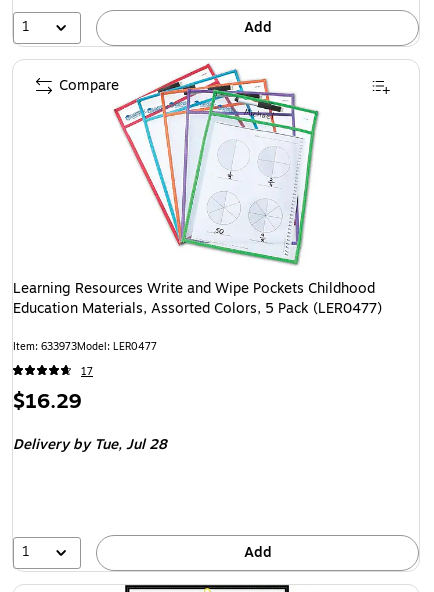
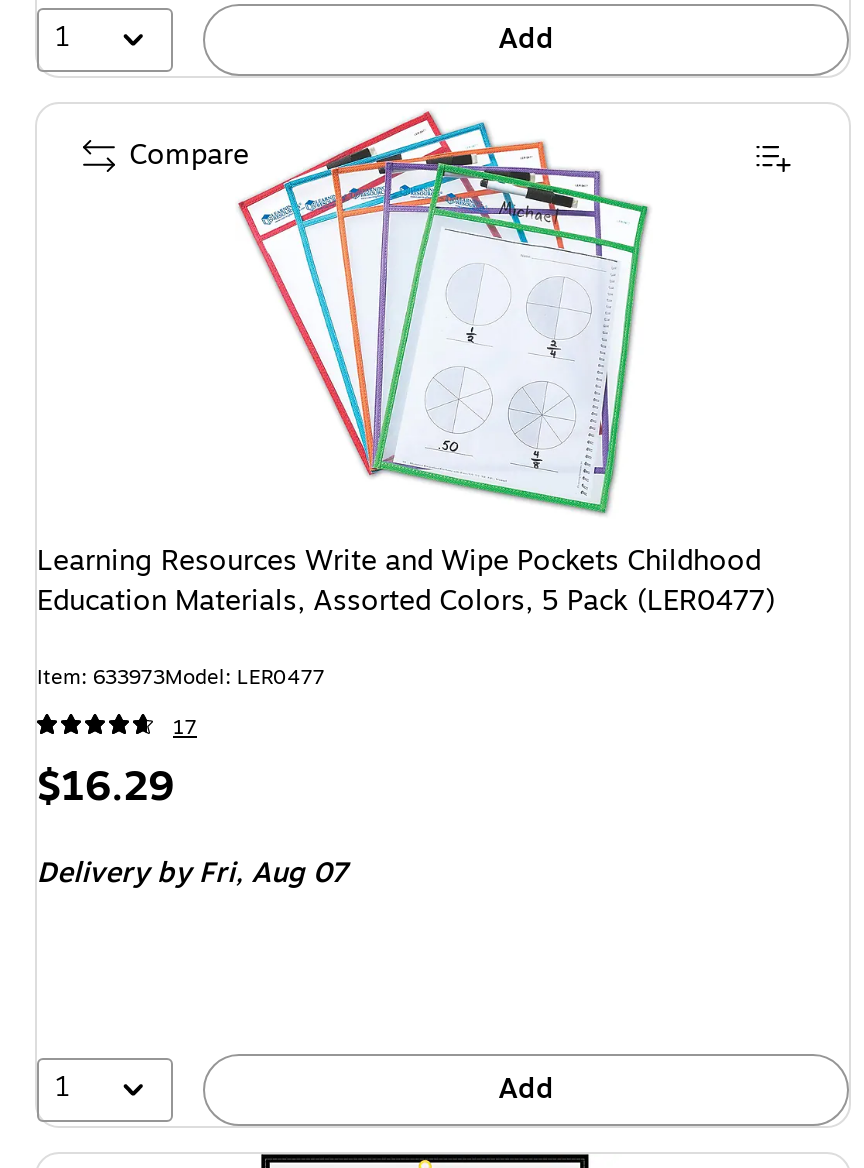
- Deliveryby Tue, Jul 28
+ Deliveryby Fri, Aug 07
